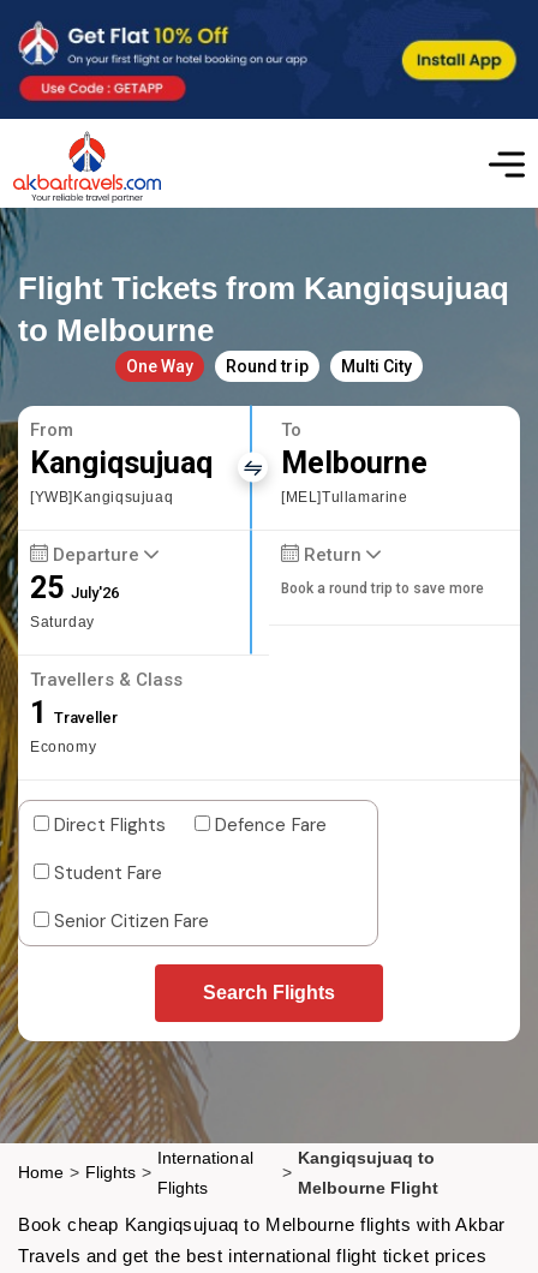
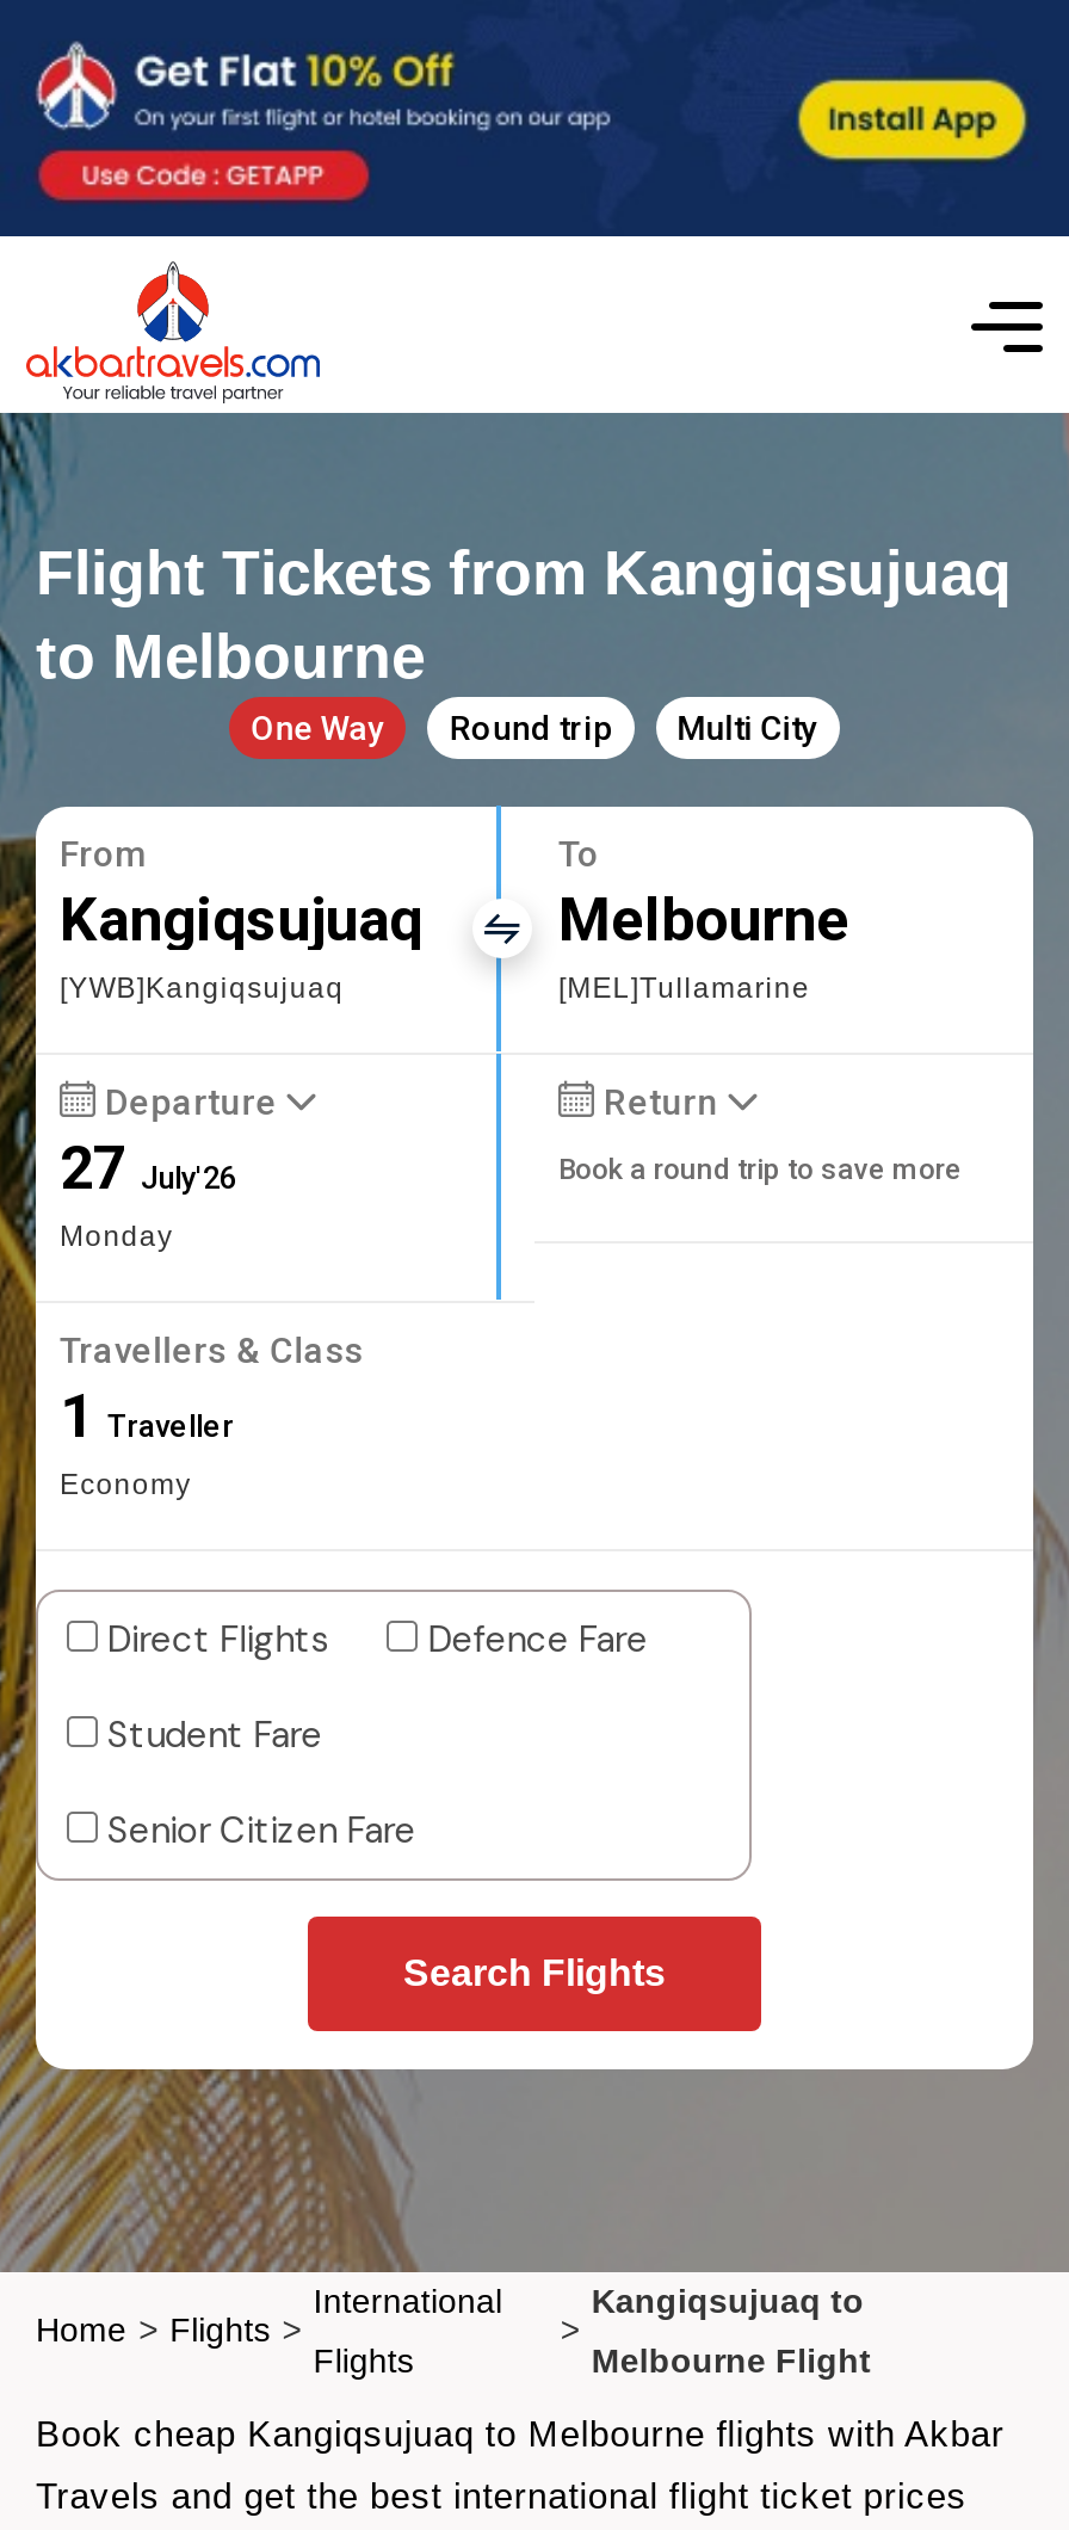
- 25 July'26
- Saturday
+ 27 July'26
+ Monday
